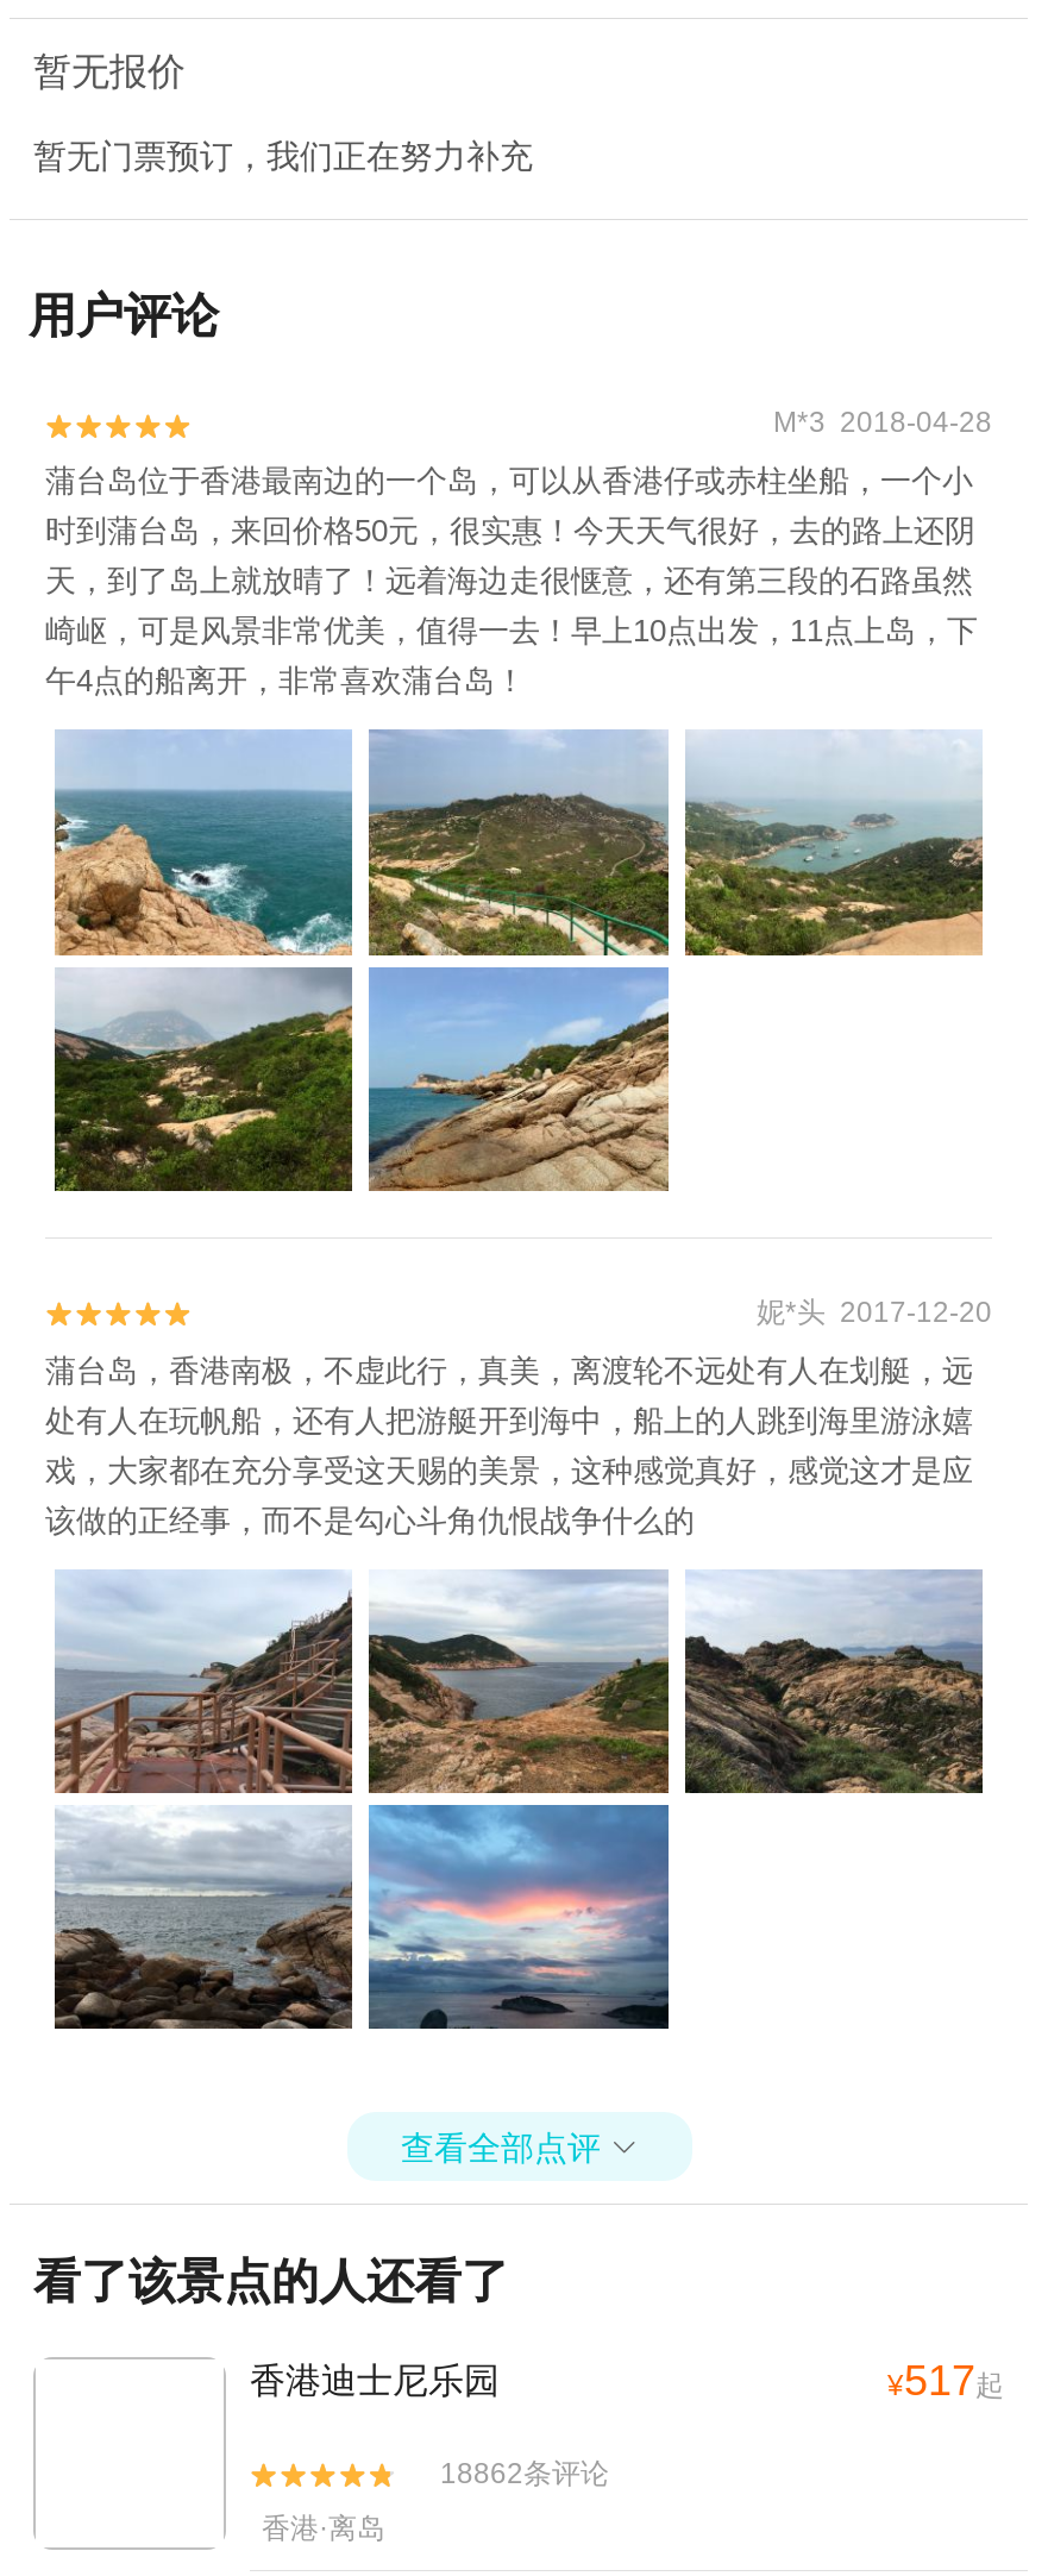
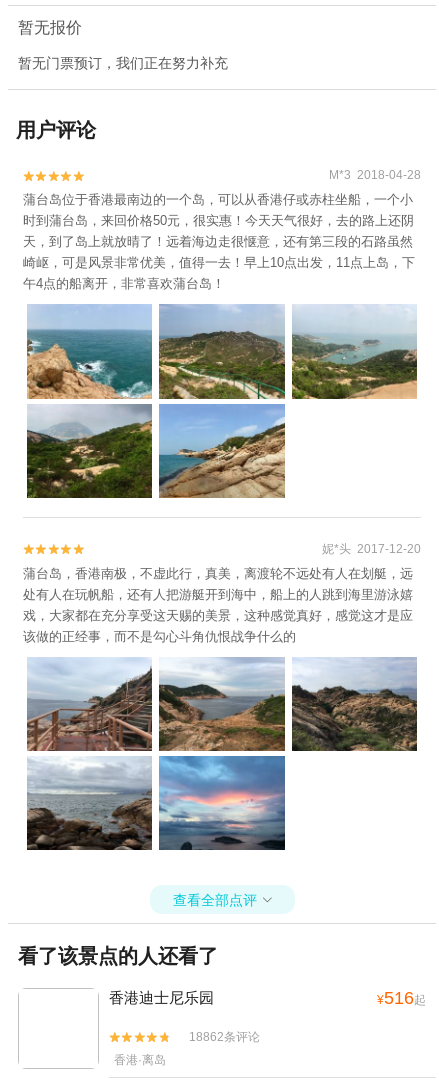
- ¥517起
+ ¥516起
